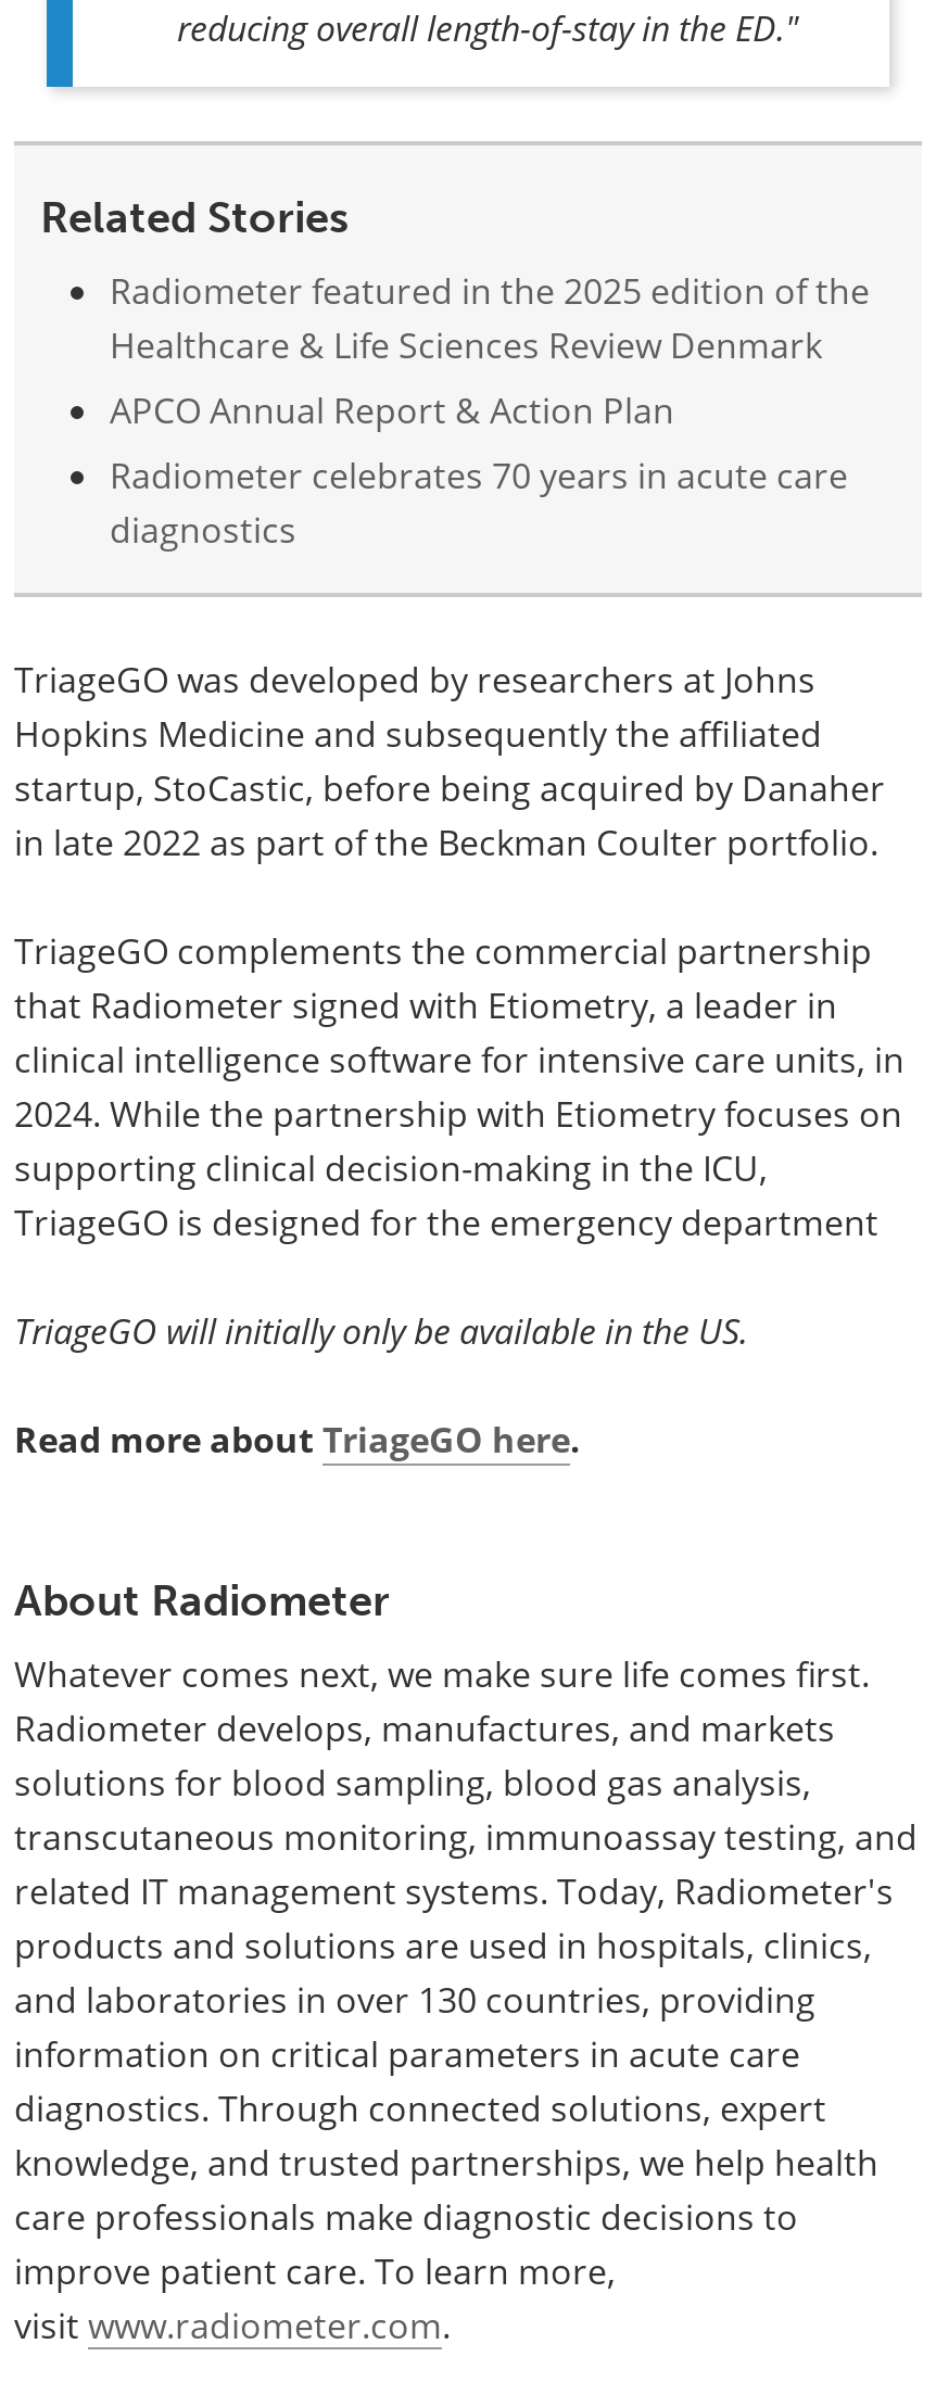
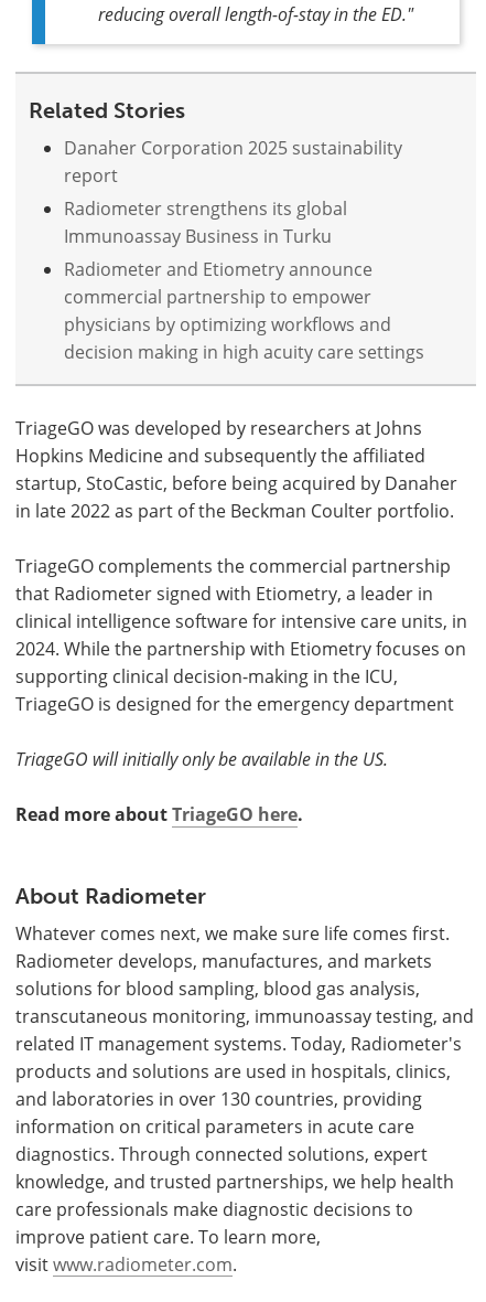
- Radiometer featured in the 2025 edition of the
- Healthcare & Life Sciences Review Denmark
- APCO Annual Report & Action Plan
- Radiometer celebrates 70 years in acute care
- diagnostics
+ Danaher Corporation 2025 sustainability
+ report
+ Radiometer strengthens its global
+ Immunoassay Business in Turku
+ Radiometer and Etiometry announce
+ commercial partnership to empower
+ physicians by optimizing workflows and
+ decision making in high acuity care settings
